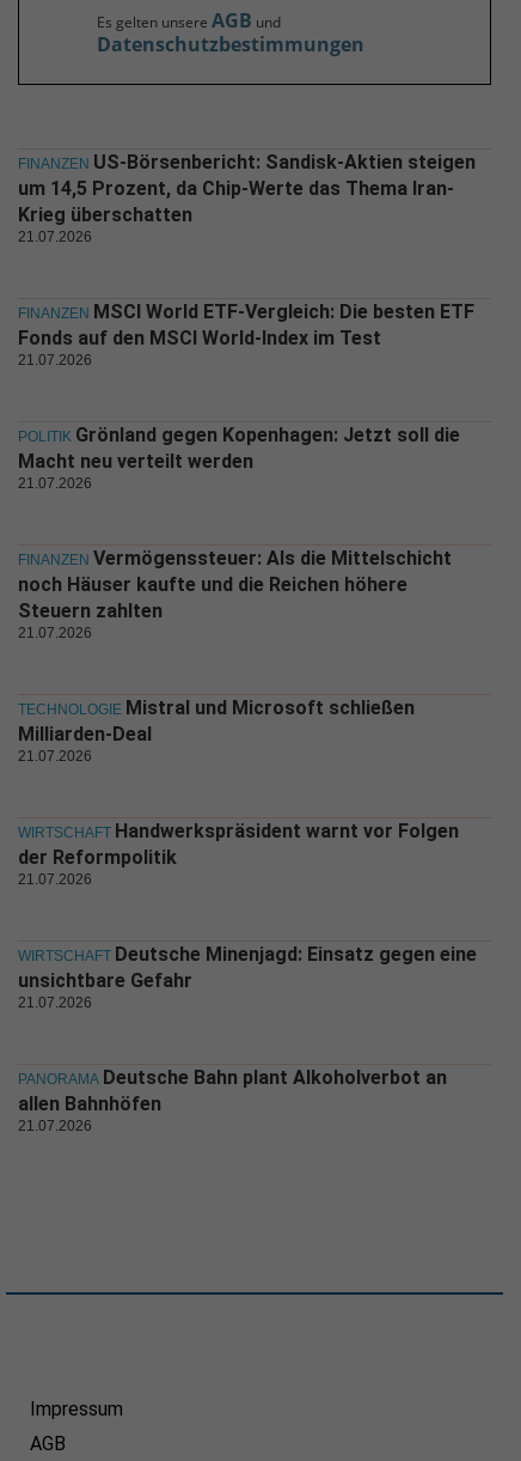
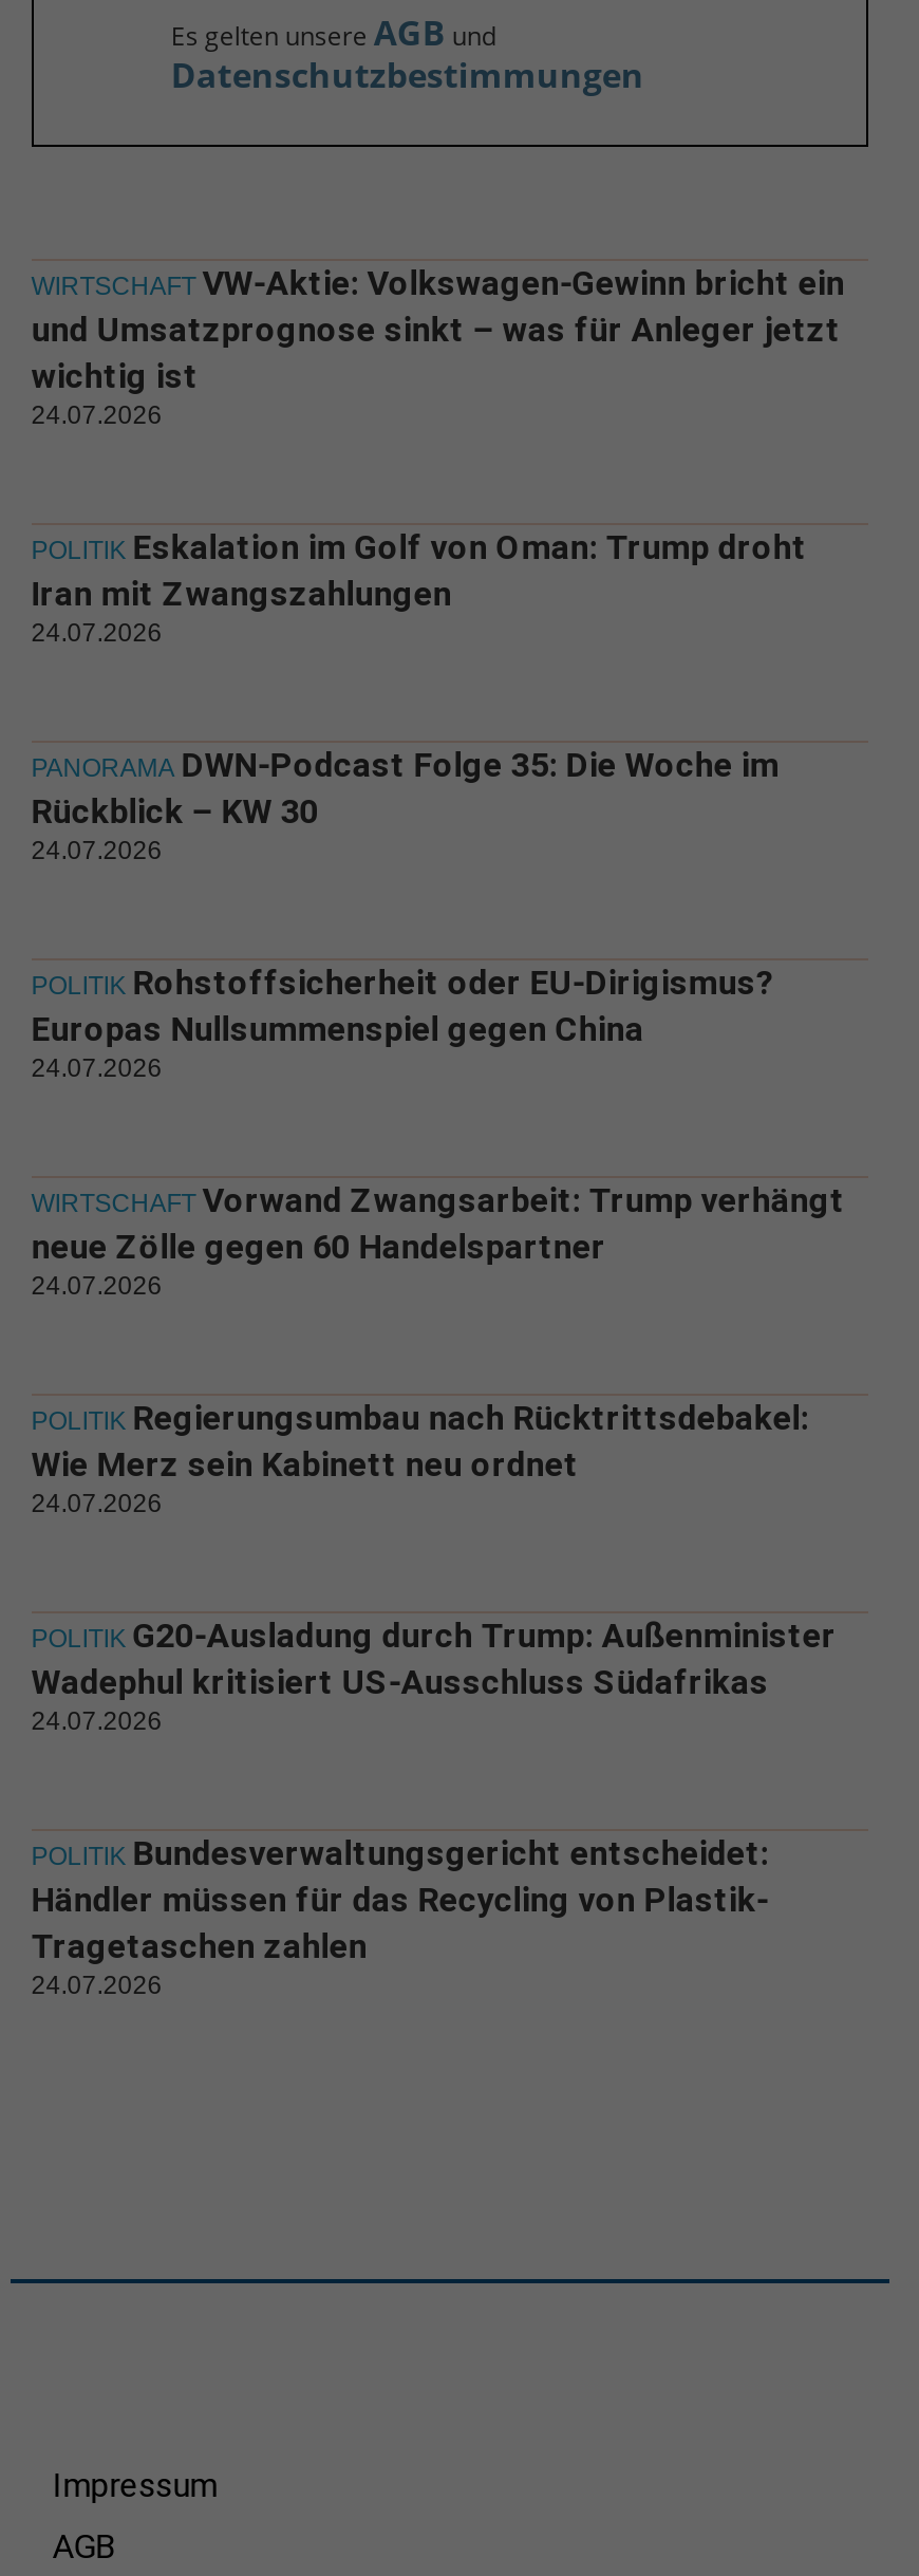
- FINANZEN US-Börsenbericht: Sandisk-Aktien steigen
- um 14,5 Prozent, da Chip-Werte das Thema Iran-
- Krieg überschatten
- 21.07.2026
+ WIRTSCHAFT VW-Aktie: Volkswagen-Gewinn bricht ein
+ und Umsatzprognose sinkt – was für Anleger jetzt
+ wichtig ist
+ 24.07.2026

- FINANZEN MSCI World ETF-Vergleich: Die besten ETF
- Fonds auf den MSCI World-Index im Test
- 21.07.2026
+ POLITIK Eskalation im Golf von Oman: Trump droht
+ Iran mit Zwangszahlungen
+ 24.07.2026

- POLITIK Grönland gegen Kopenhagen: Jetzt soll die
- Macht neu verteilt werden
- 21.07.2026
+ PANORAMA DWN-Podcast Folge 35: Die Woche im
+ Rückblick – KW 30
+ 24.07.2026

- FINANZEN Vermögenssteuer: Als die Mittelschicht
- noch Häuser kaufte und die Reichen höhere
- Steuern zahlten
- 21.07.2026
+ POLITIK Rohstoffsicherheit oder EU-Dirigismus?
+ Europas Nullsummenspiel gegen China
+ 24.07.2026

- TECHNOLOGIE Mistral und Microsoft schließen
- Milliarden-Deal
- 21.07.2026
+ WIRTSCHAFT Vorwand Zwangsarbeit: Trump verhängt
+ neue Zölle gegen 60 Handelspartner
+ 24.07.2026

- WIRTSCHAFT Handwerkspräsident warnt vor Folgen
- der Reformpolitik
- 21.07.2026
+ POLITIK Regierungsumbau nach Rücktrittsdebakel:
+ Wie Merz sein Kabinett neu ordnet
+ 24.07.2026

- WIRTSCHAFT Deutsche Minenjagd: Einsatz gegen eine
- unsichtbare Gefahr
- 21.07.2026
+ POLITIK G20-Ausladung durch Trump: Außenminister
+ Wadephul kritisiert US-Ausschluss Südafrikas
+ 24.07.2026

- PANORAMA Deutsche Bahn plant Alkoholverbot an
- allen Bahnhöfen
- 21.07.2026
+ POLITIK Bundesverwaltungsgericht entscheidet:
+ Händler müssen für das Recycling von Plastik-
+ Tragetaschen zahlen
+ 24.07.2026
